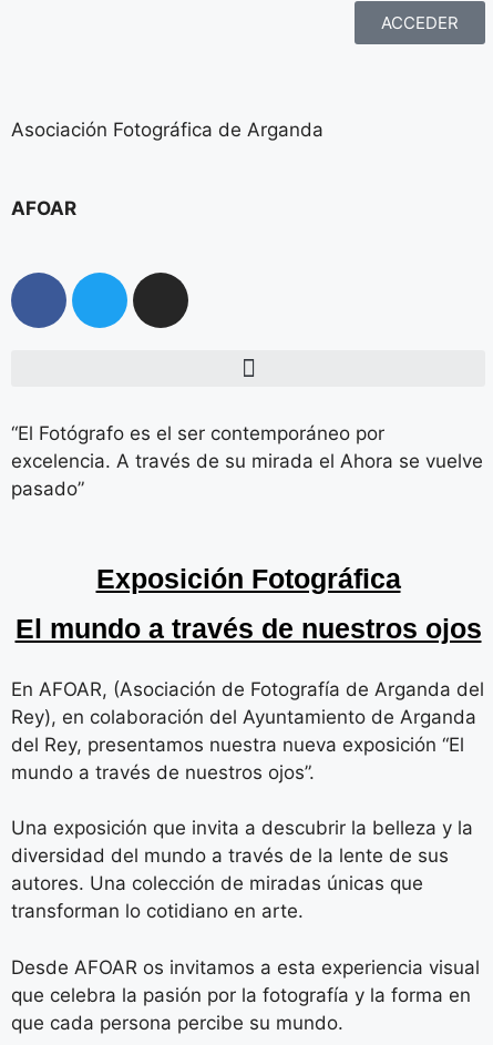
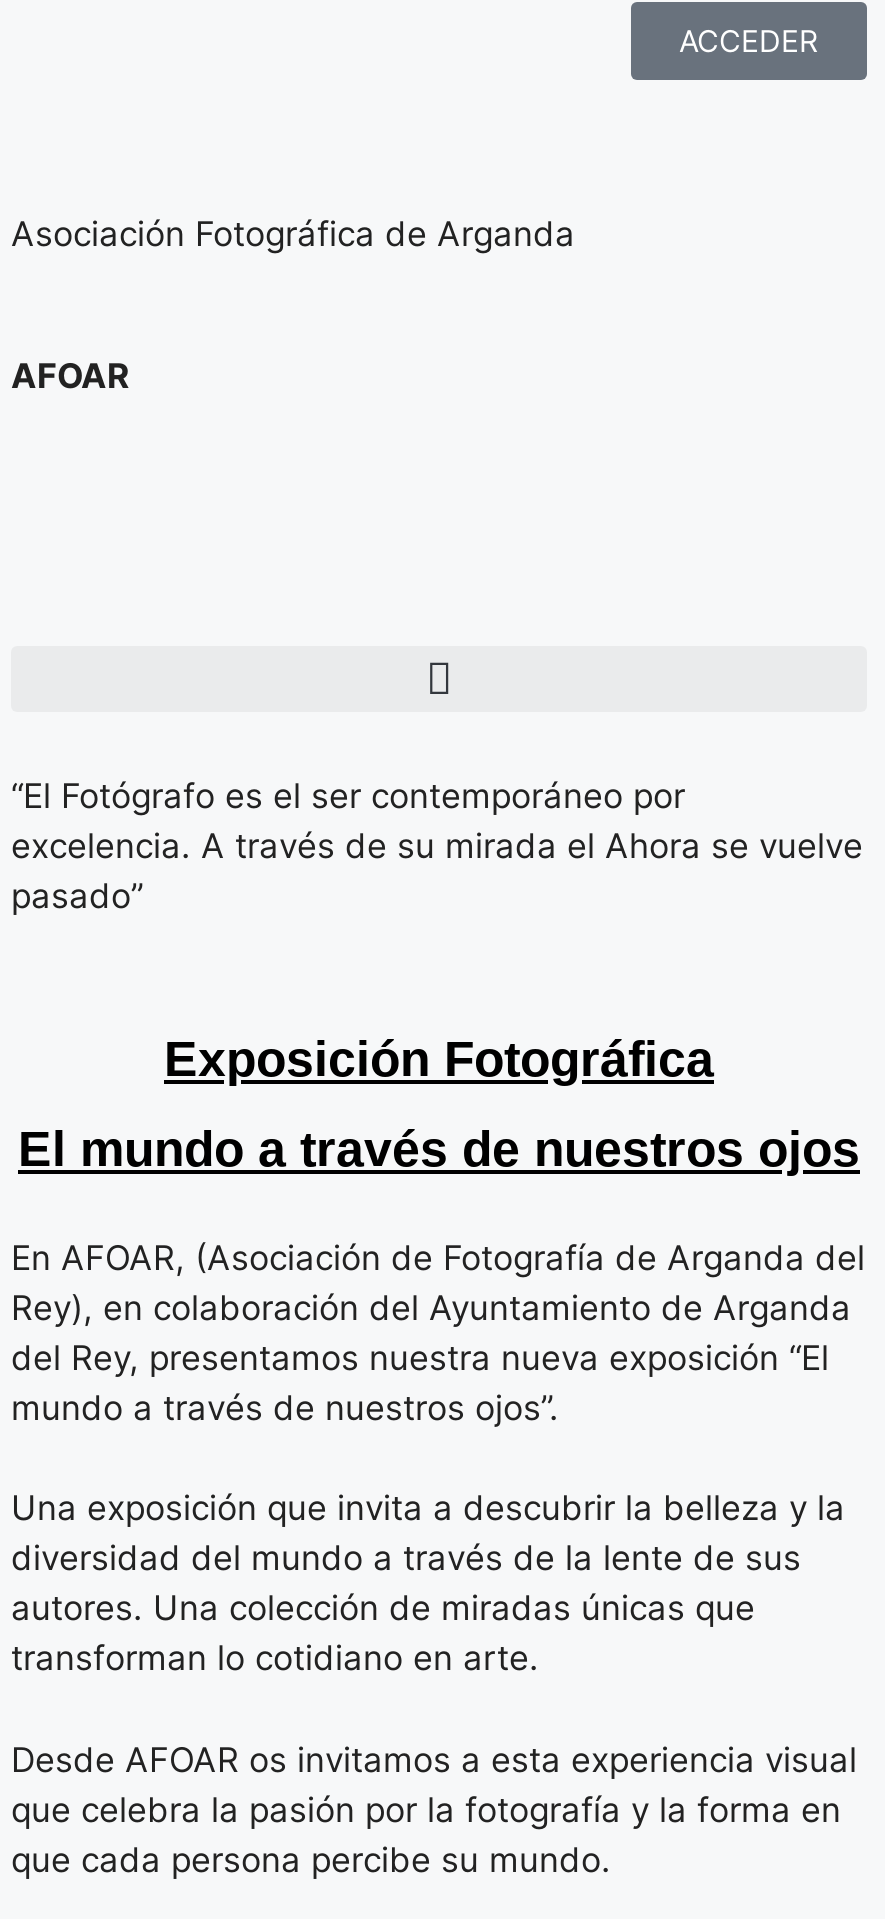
- [image]
